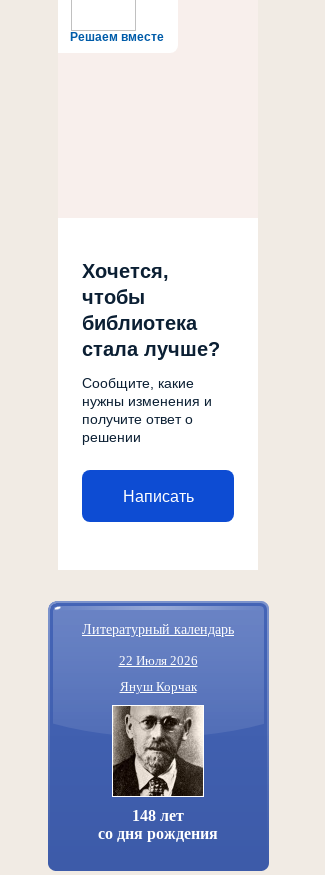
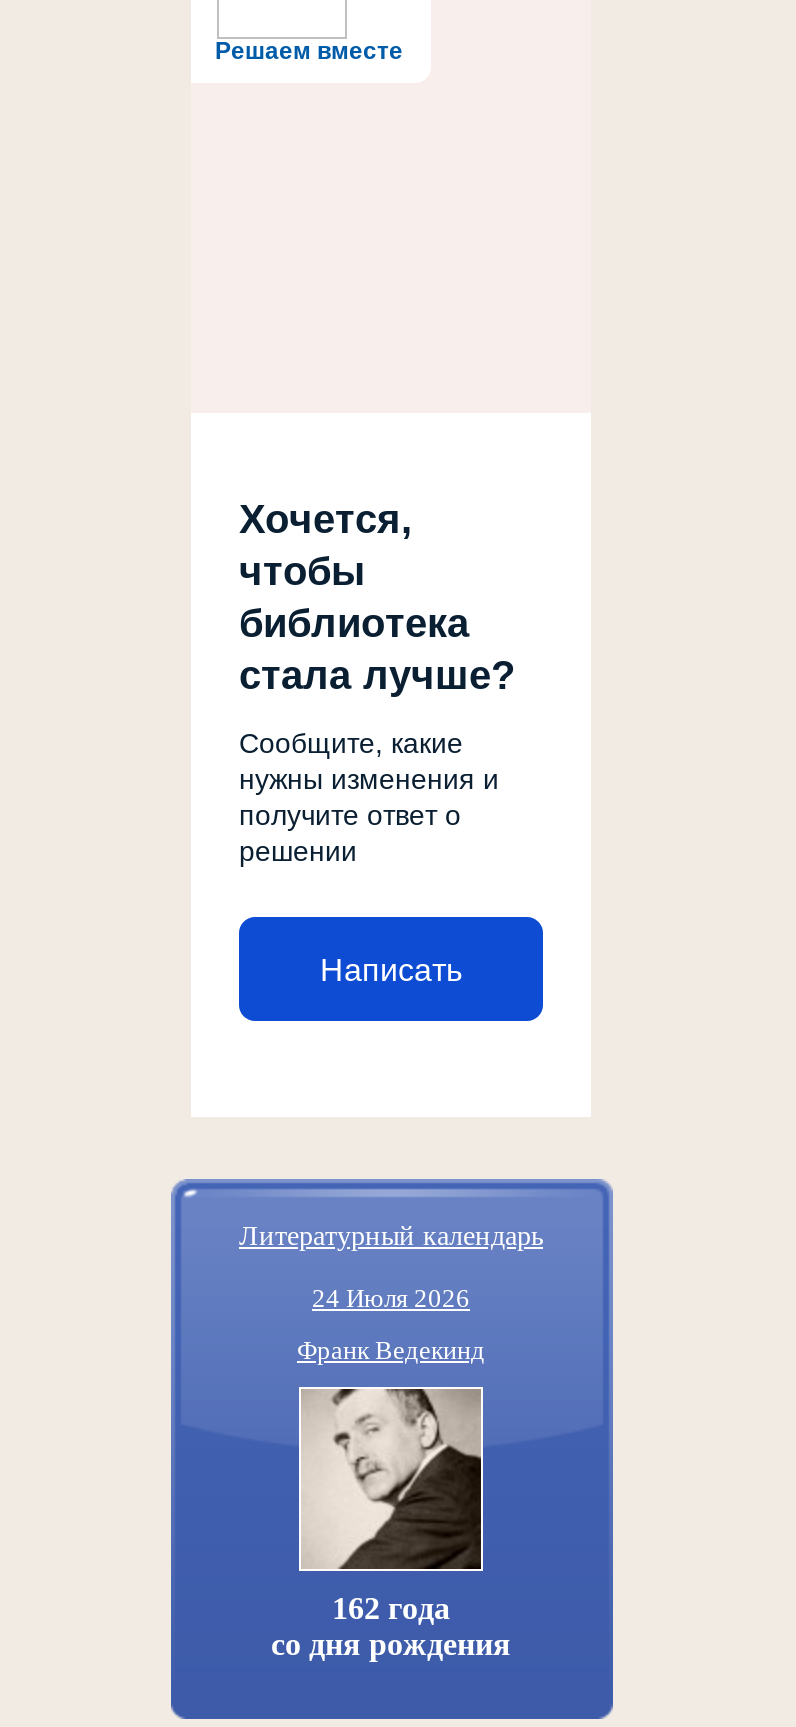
- 22 Июля 2026
+ 24 Июля 2026

- Януш Корчак
+ Франк Ведекинд

- [image]
- 148 лет
+ [image]
+ 162 года
